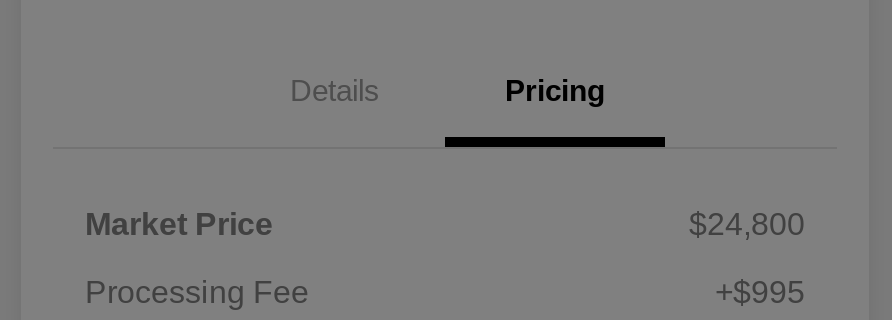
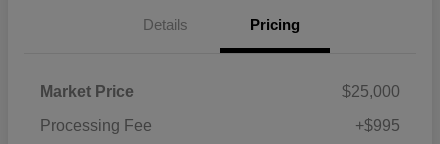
- $24,800
+ $25,000
